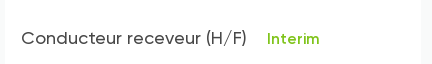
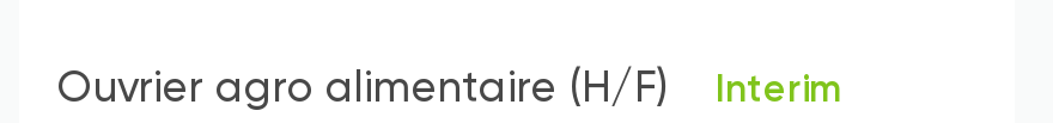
- Conducteur receveur (H/F)
+ Ouvrier agro alimentaire (H/F)
